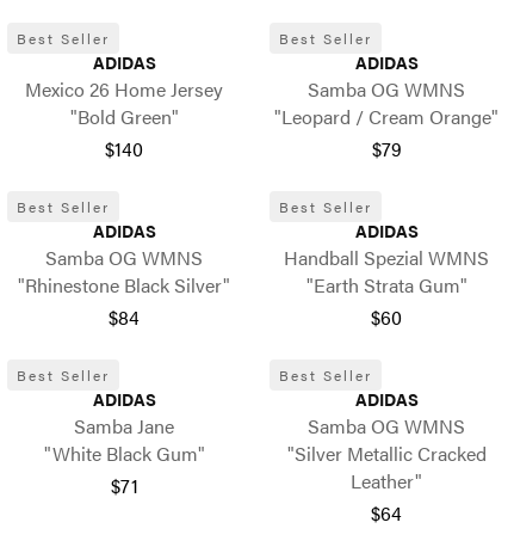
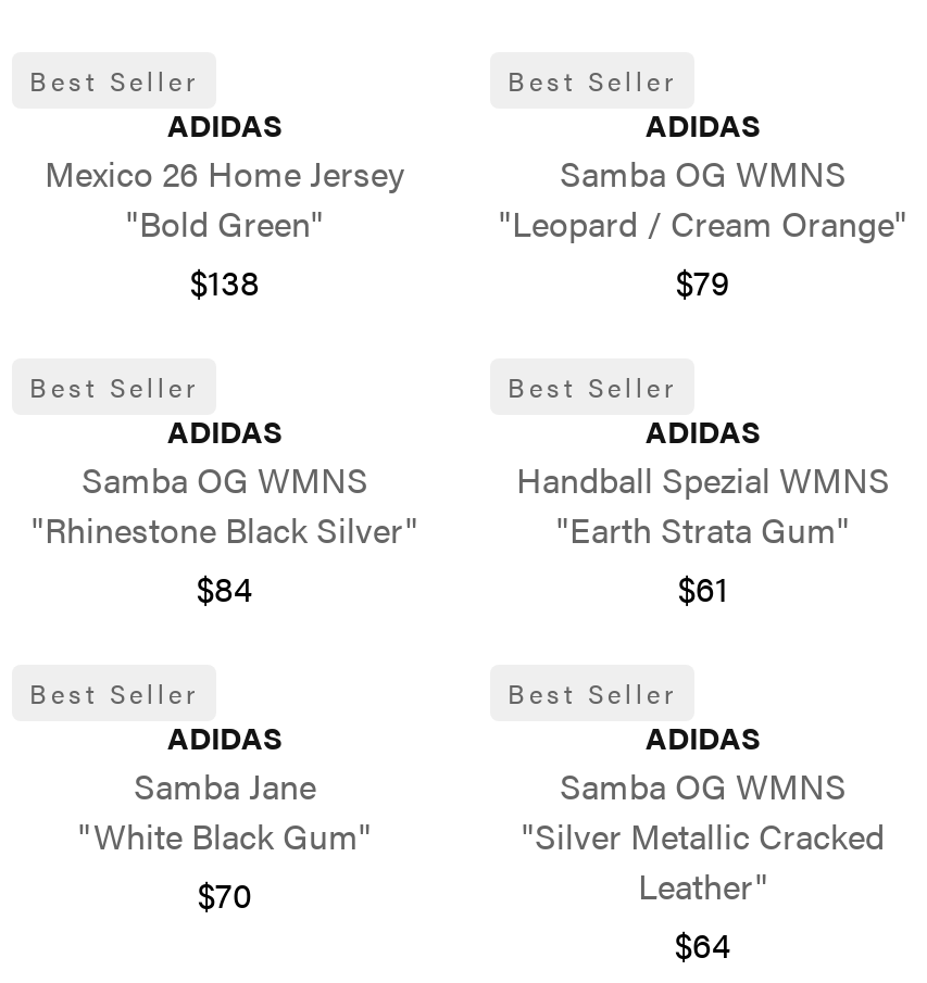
- $140
+ $138

- $60
+ $61

- $71
+ $70
